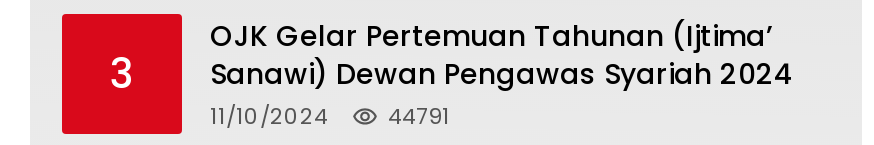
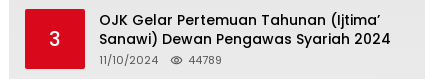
- 11/10/2024 44791
+ 11/10/2024 44789
